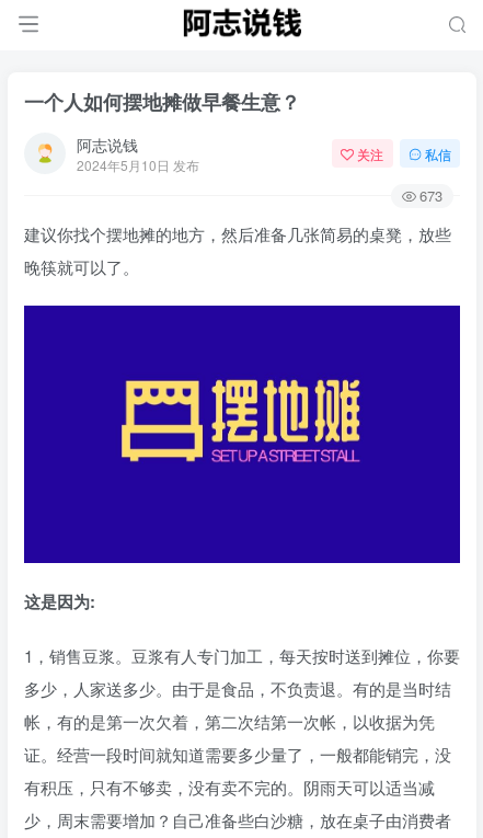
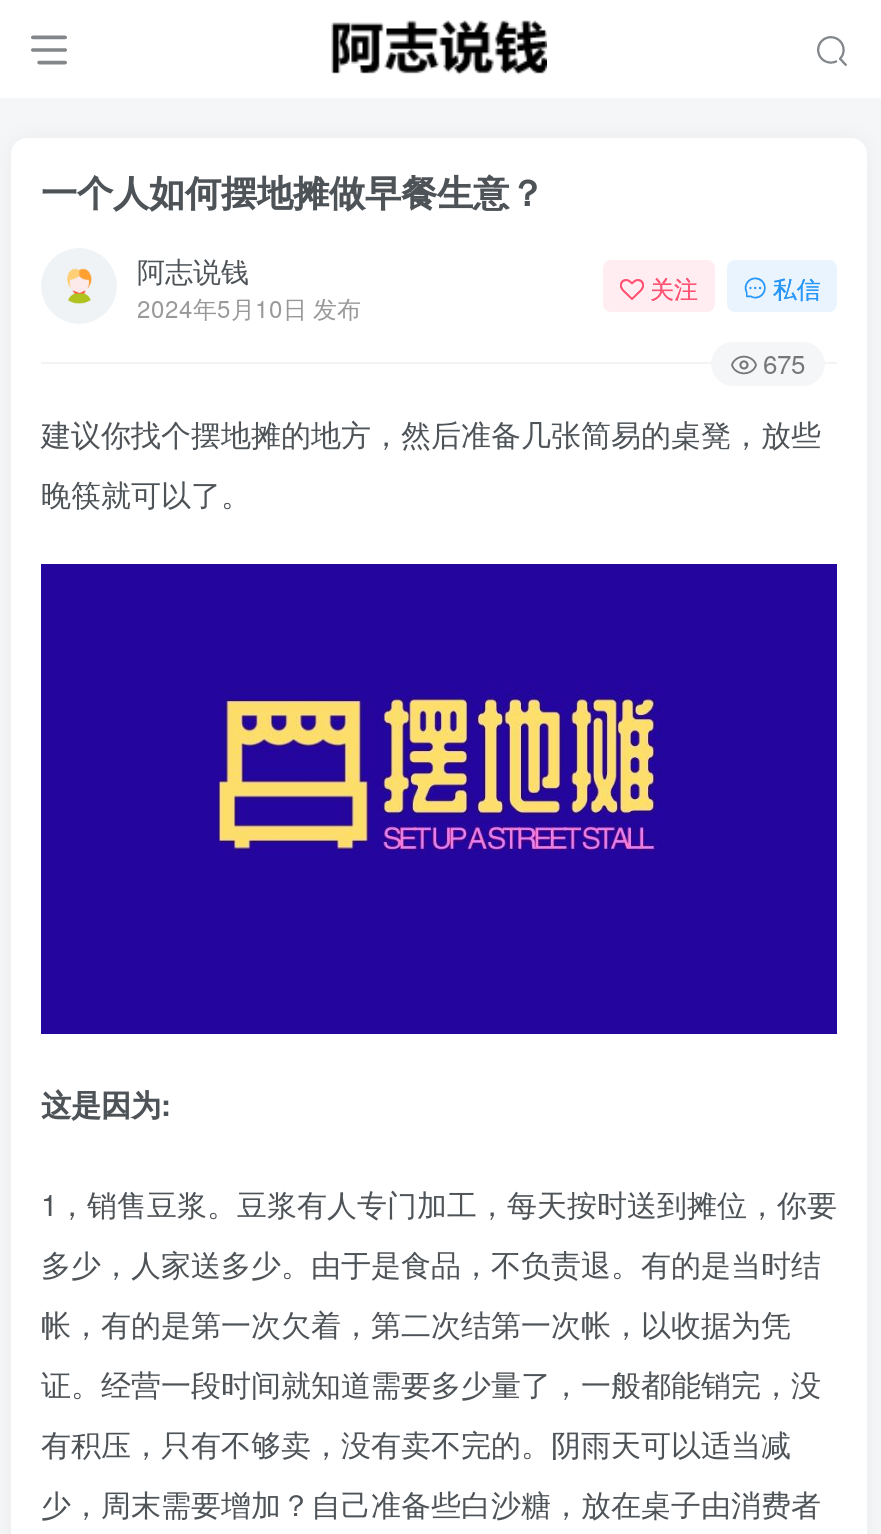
- 673
+ 675
